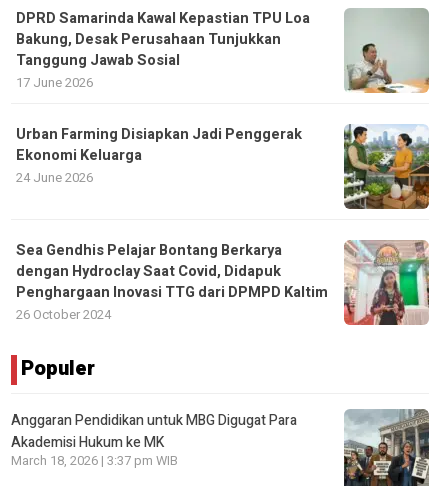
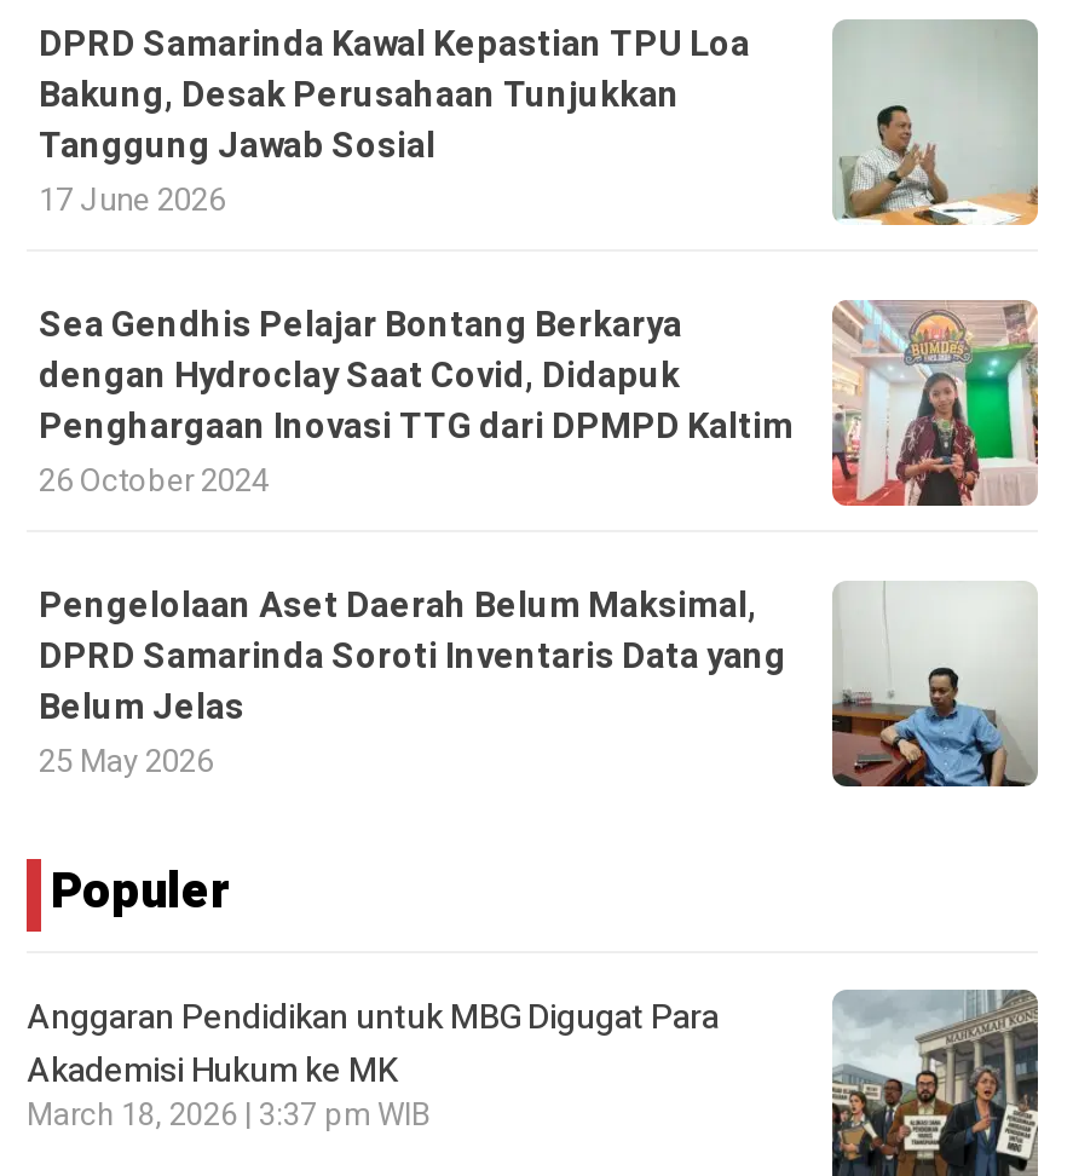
- Urban Farming Disiapkan Jadi Penggerak
- Ekonomi Keluarga
- 24 June 2026

- [image]

moved up: [image] | Sea Gendhis Pelajar Bontang Berkarya | dengan Hydroclay Saat Covid, Didapuk | Penghargaan Inovasi TTG dari DPMPD Kaltim | 26 October 2024

+ [image]
+ Pengelolaan Aset Daerah Belum Maksimal,
+ DPRD Samarinda Soroti Inventaris Data yang
+ Belum Jelas
+ 25 May 2026
